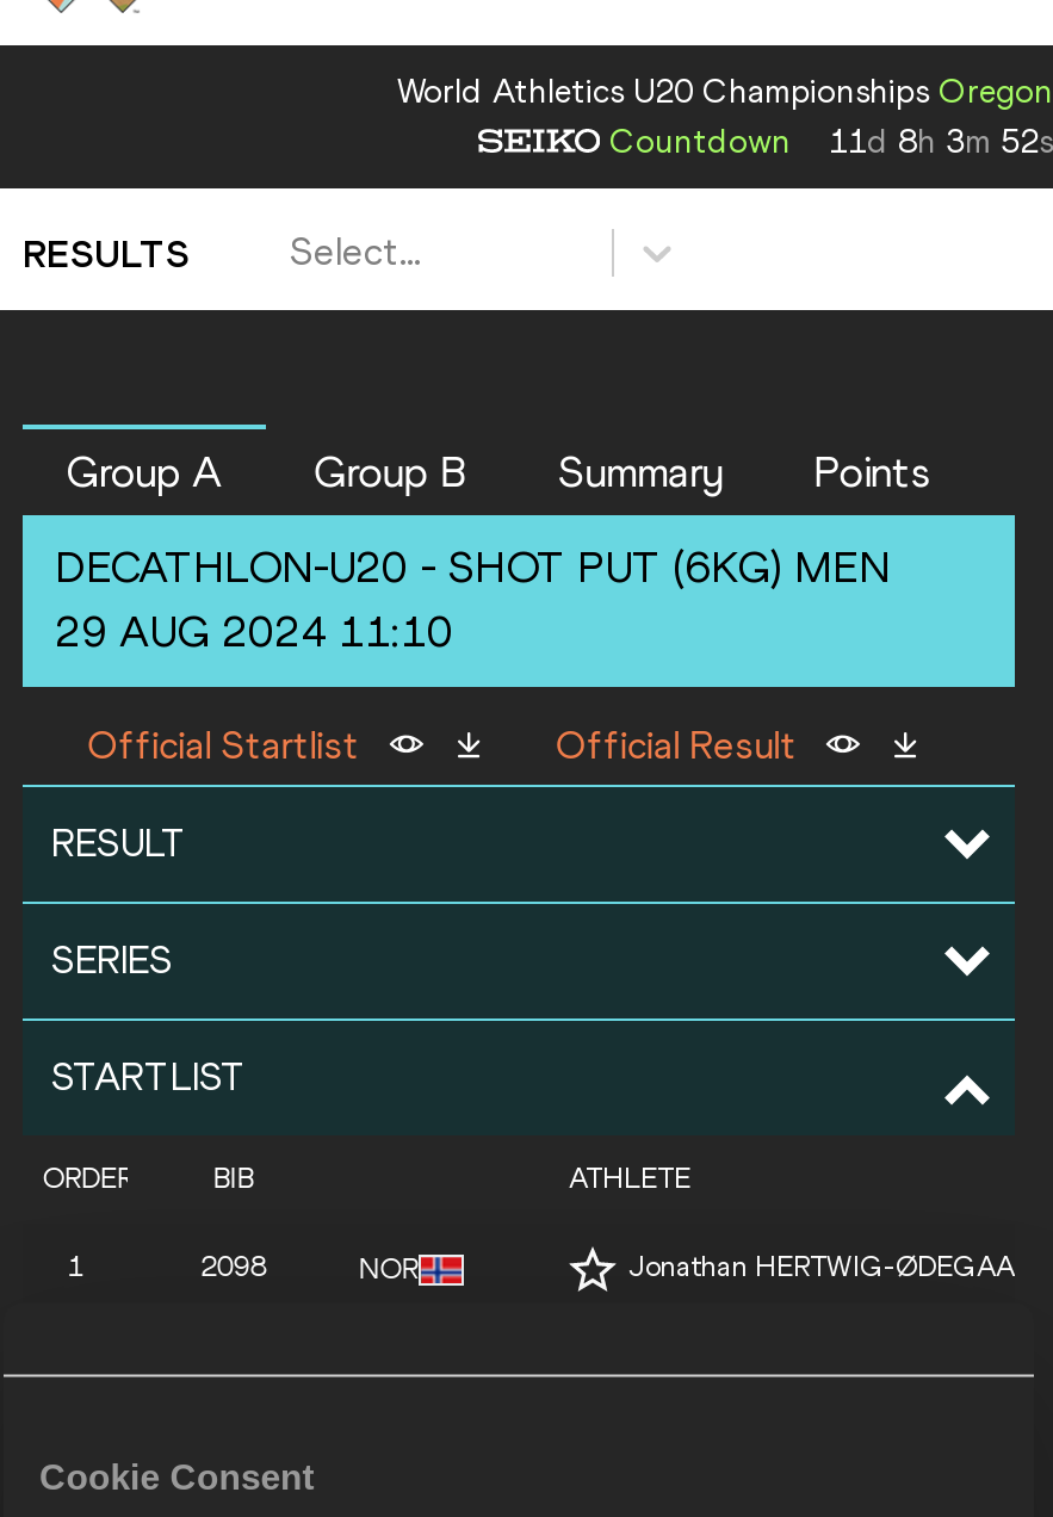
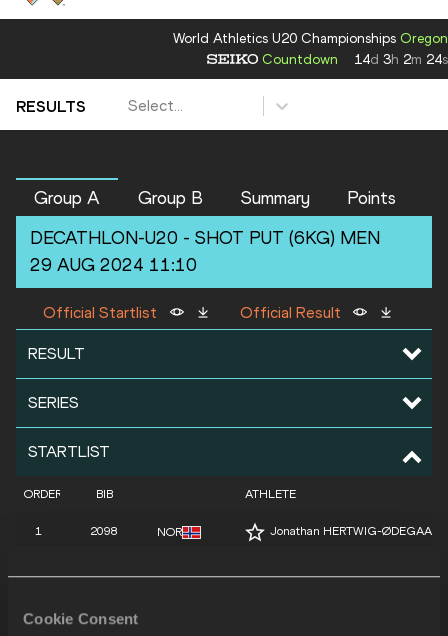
- Countdown 11d 8h 3m 52s
+ Countdown 14d 3h 2m 24s
